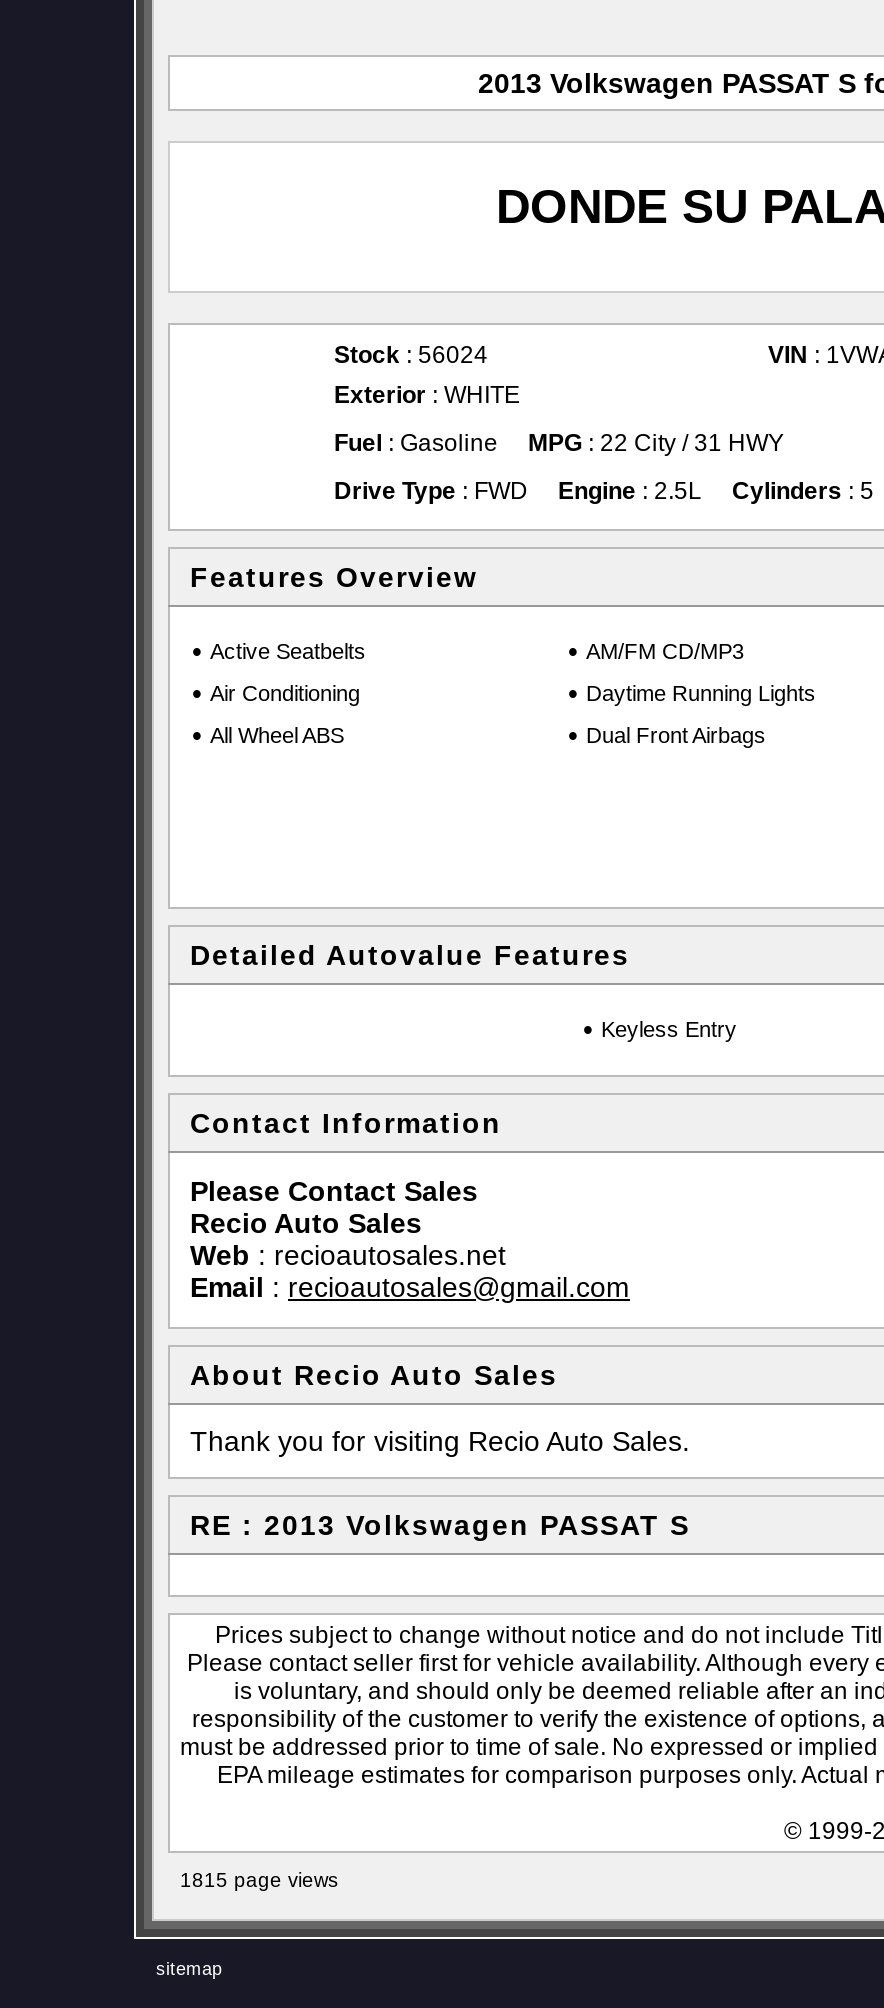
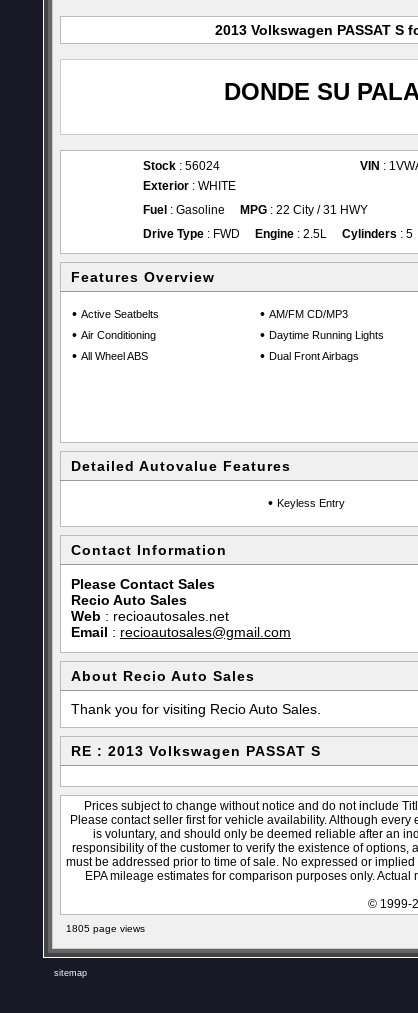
- 1815 page views
+ 1805 page views
